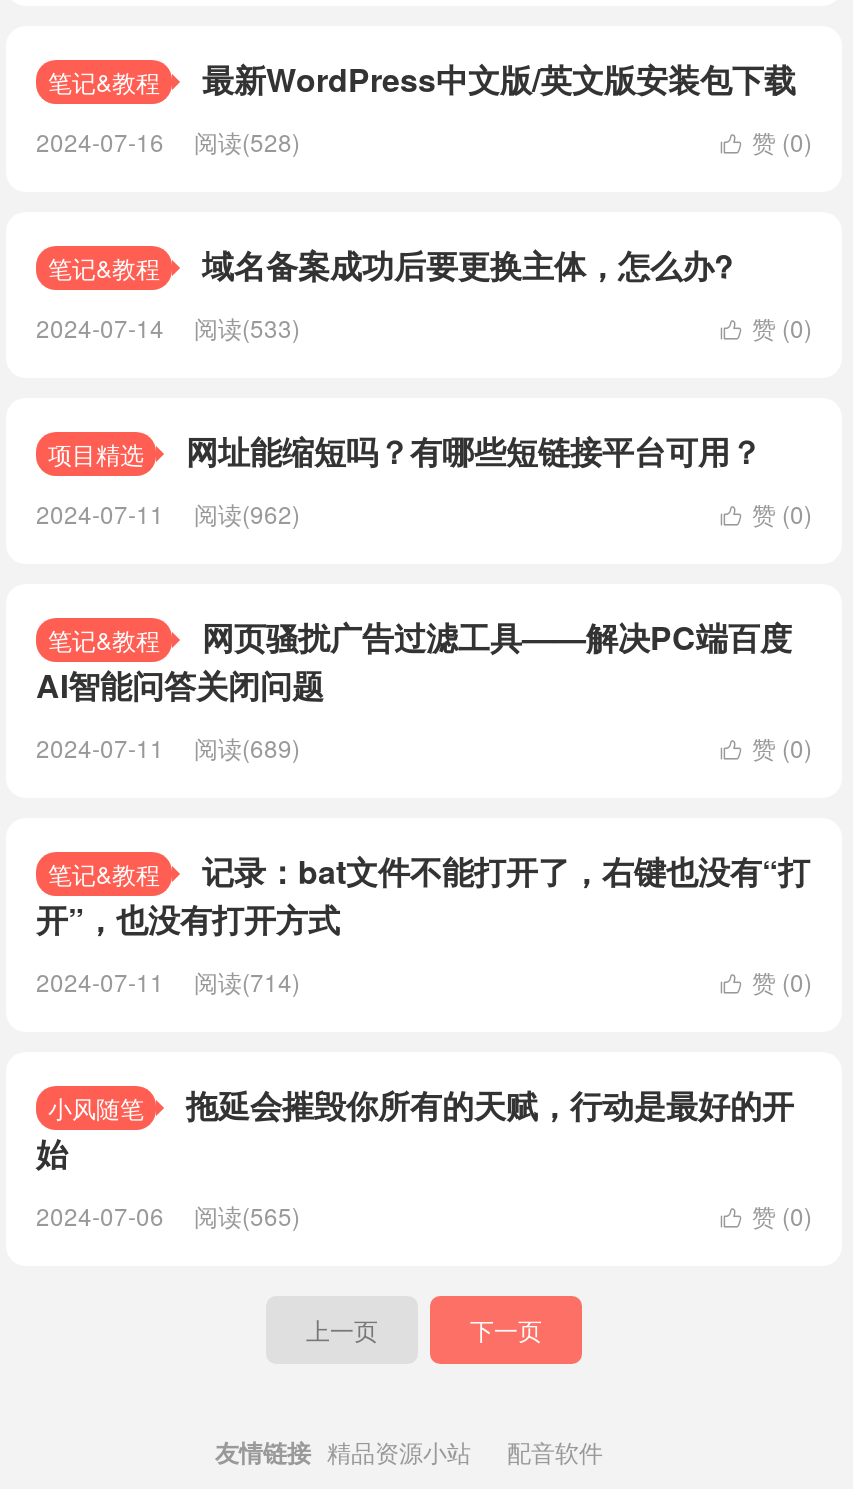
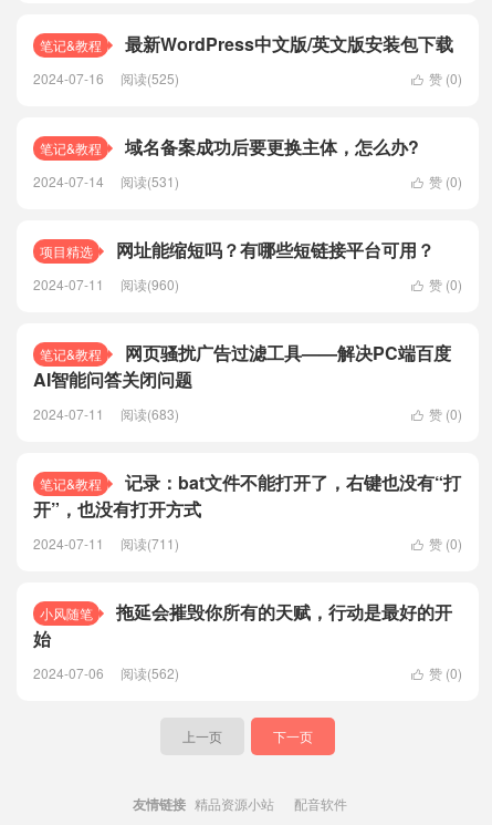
- 2024-07-16 阅读(528)
+ 2024-07-16 阅读(525)

- 2024-07-14 阅读(533)
+ 2024-07-14 阅读(531)

- 2024-07-11 阅读(962)
+ 2024-07-11 阅读(960)

- 2024-07-11 阅读(689)
+ 2024-07-11 阅读(683)

- 2024-07-11 阅读(714)
+ 2024-07-11 阅读(711)

- 2024-07-06 阅读(565)
+ 2024-07-06 阅读(562)
